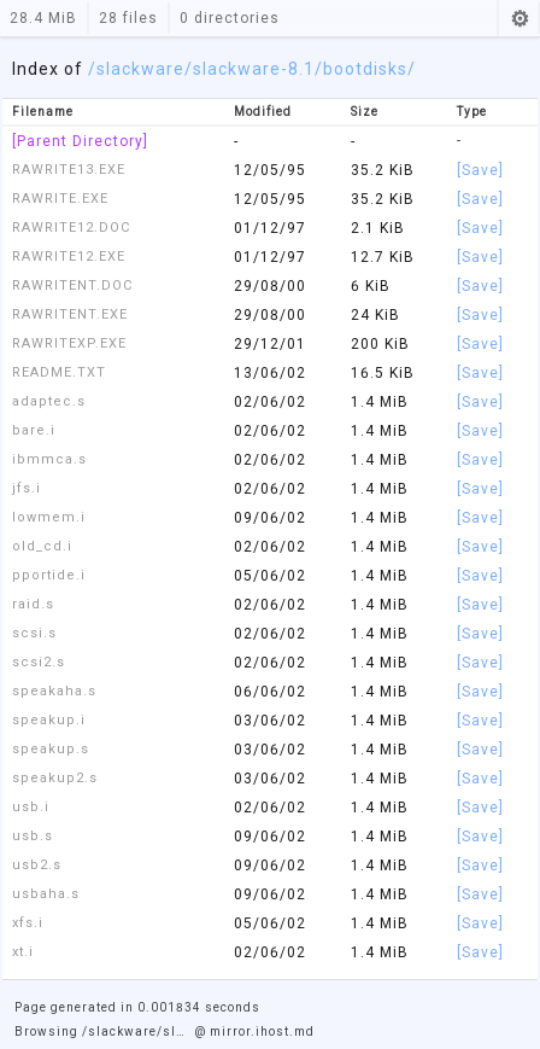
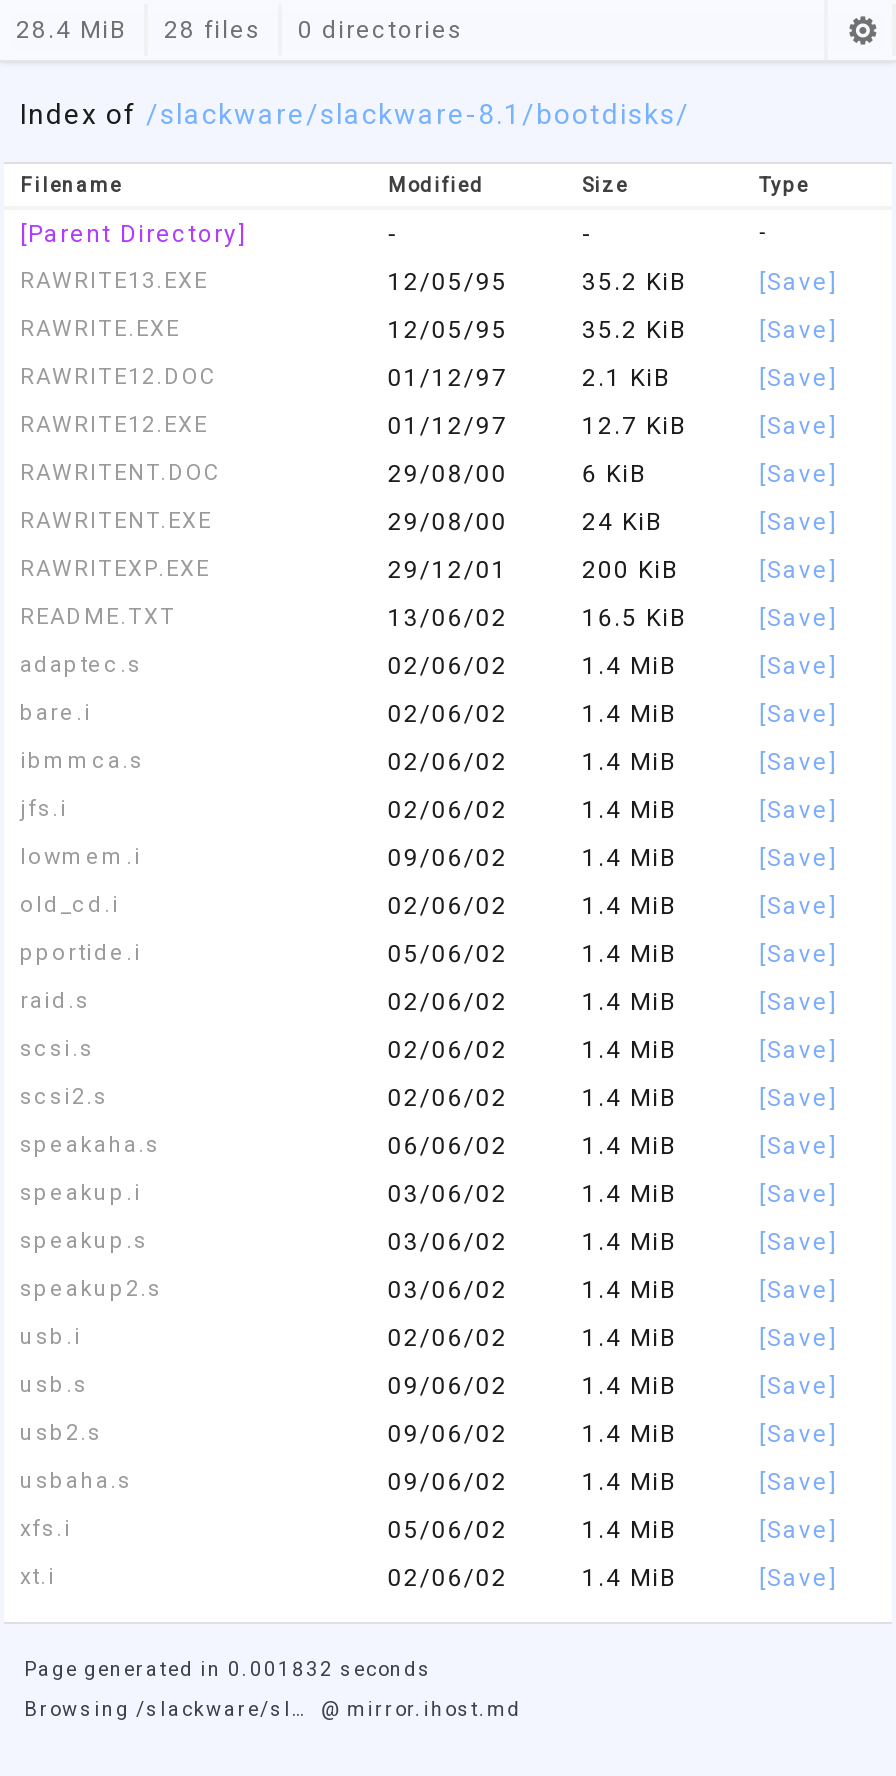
- Page generated in 0.001834 seconds
+ Page generated in 0.001832 seconds
